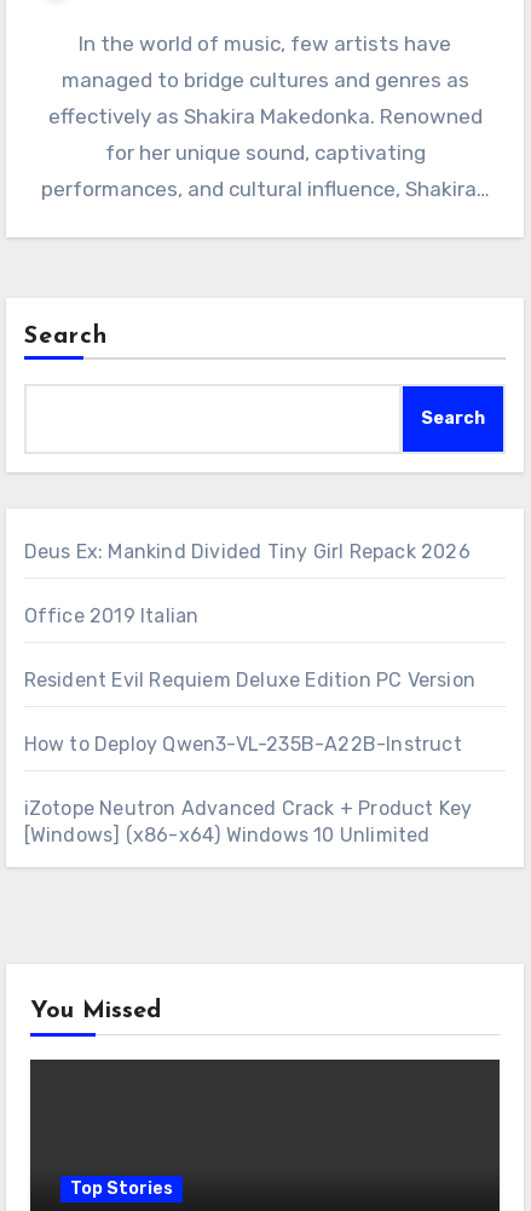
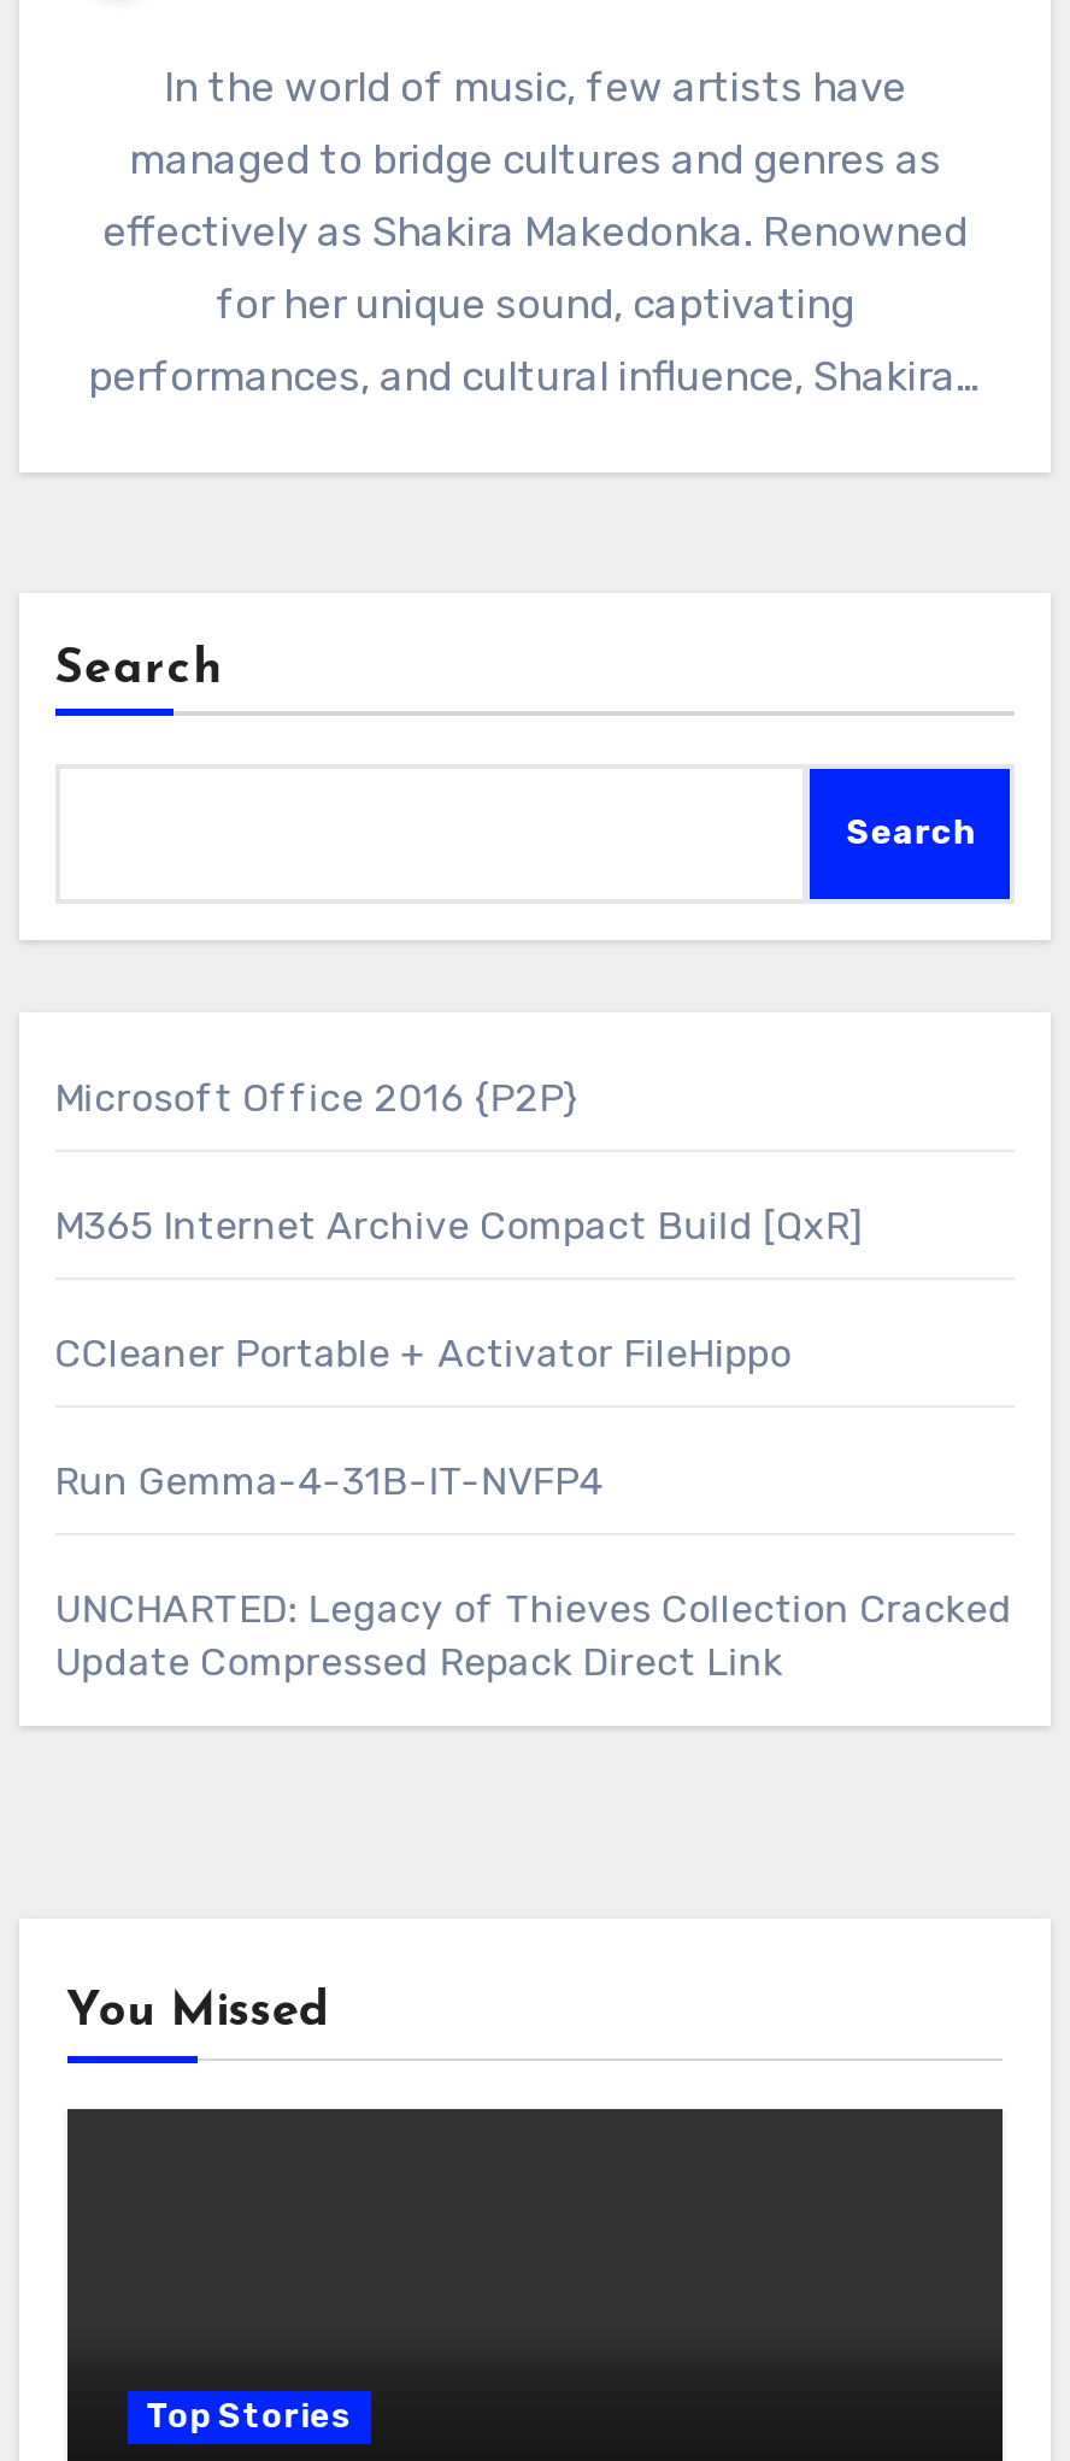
- Deus Ex: Mankind Divided Tiny Girl Repack 2026
+ Microsoft Office 2016 {P2P}

- Office 2019 Italian
+ M365 Internet Archive Compact Build [QxR]

- Resident Evil Requiem Deluxe Edition PC Version
+ CCleaner Portable + Activator FileHippo

- How to Deploy Qwen3-VL-235B-A22B-Instruct
+ Run Gemma-4-31B-IT-NVFP4

- iZotope Neutron Advanced Crack + Product Key
- [Windows] (x86-x64) Windows 10 Unlimited
+ UNCHARTED: Legacy of Thieves Collection Cracked
+ Update Compressed Repack Direct Link
